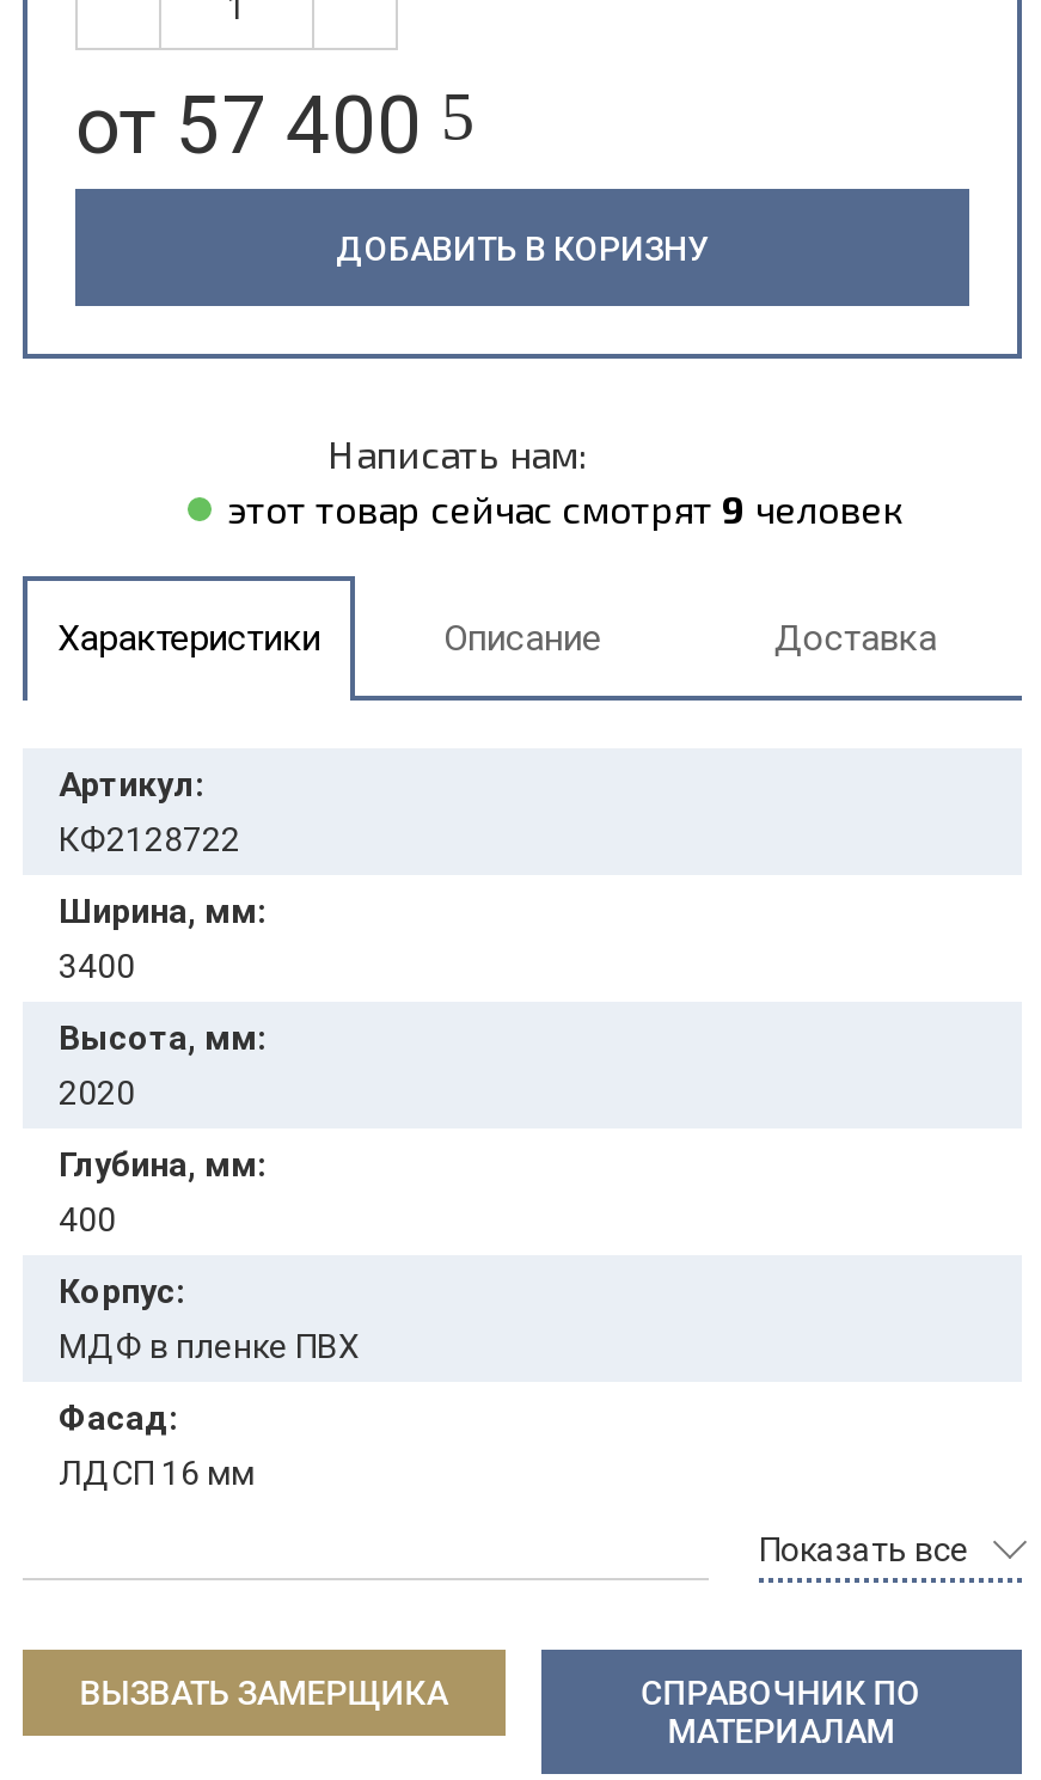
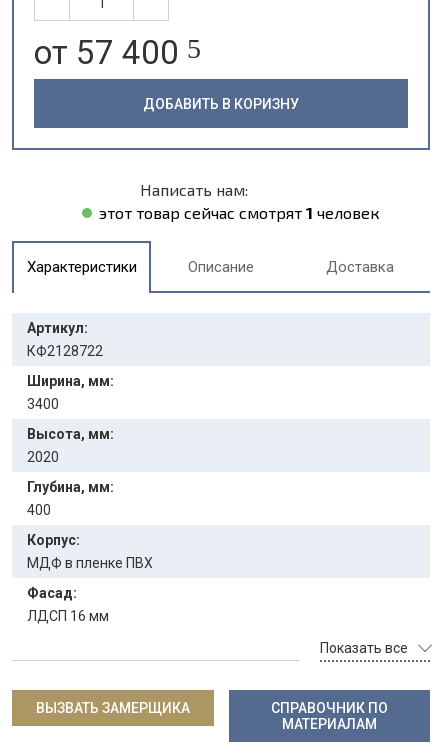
- этот товар сейчас смотрят 9 человек
+ этот товар сейчас смотрят 1 человек
